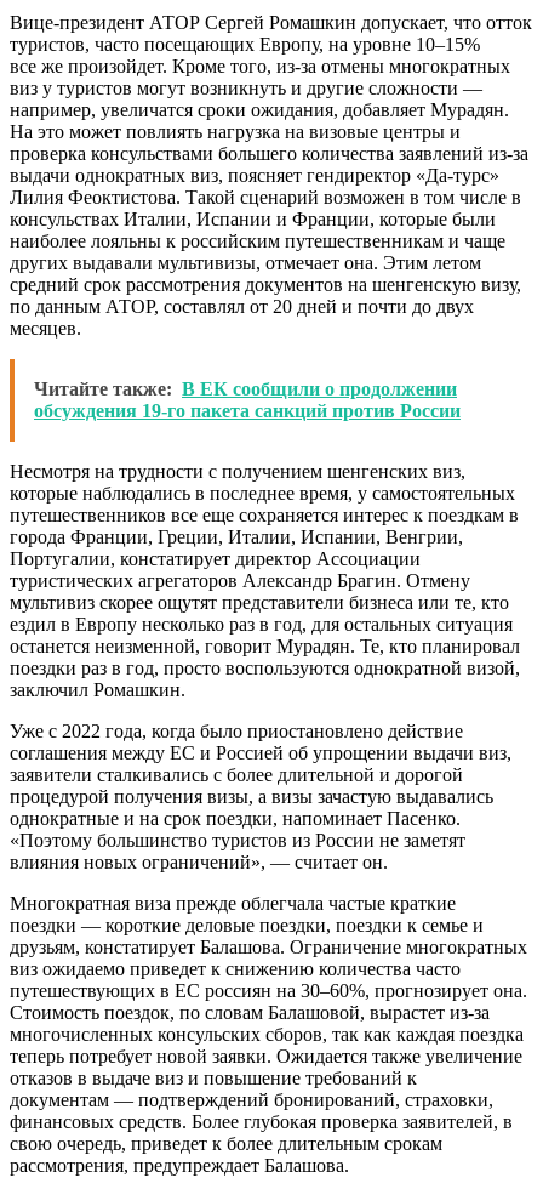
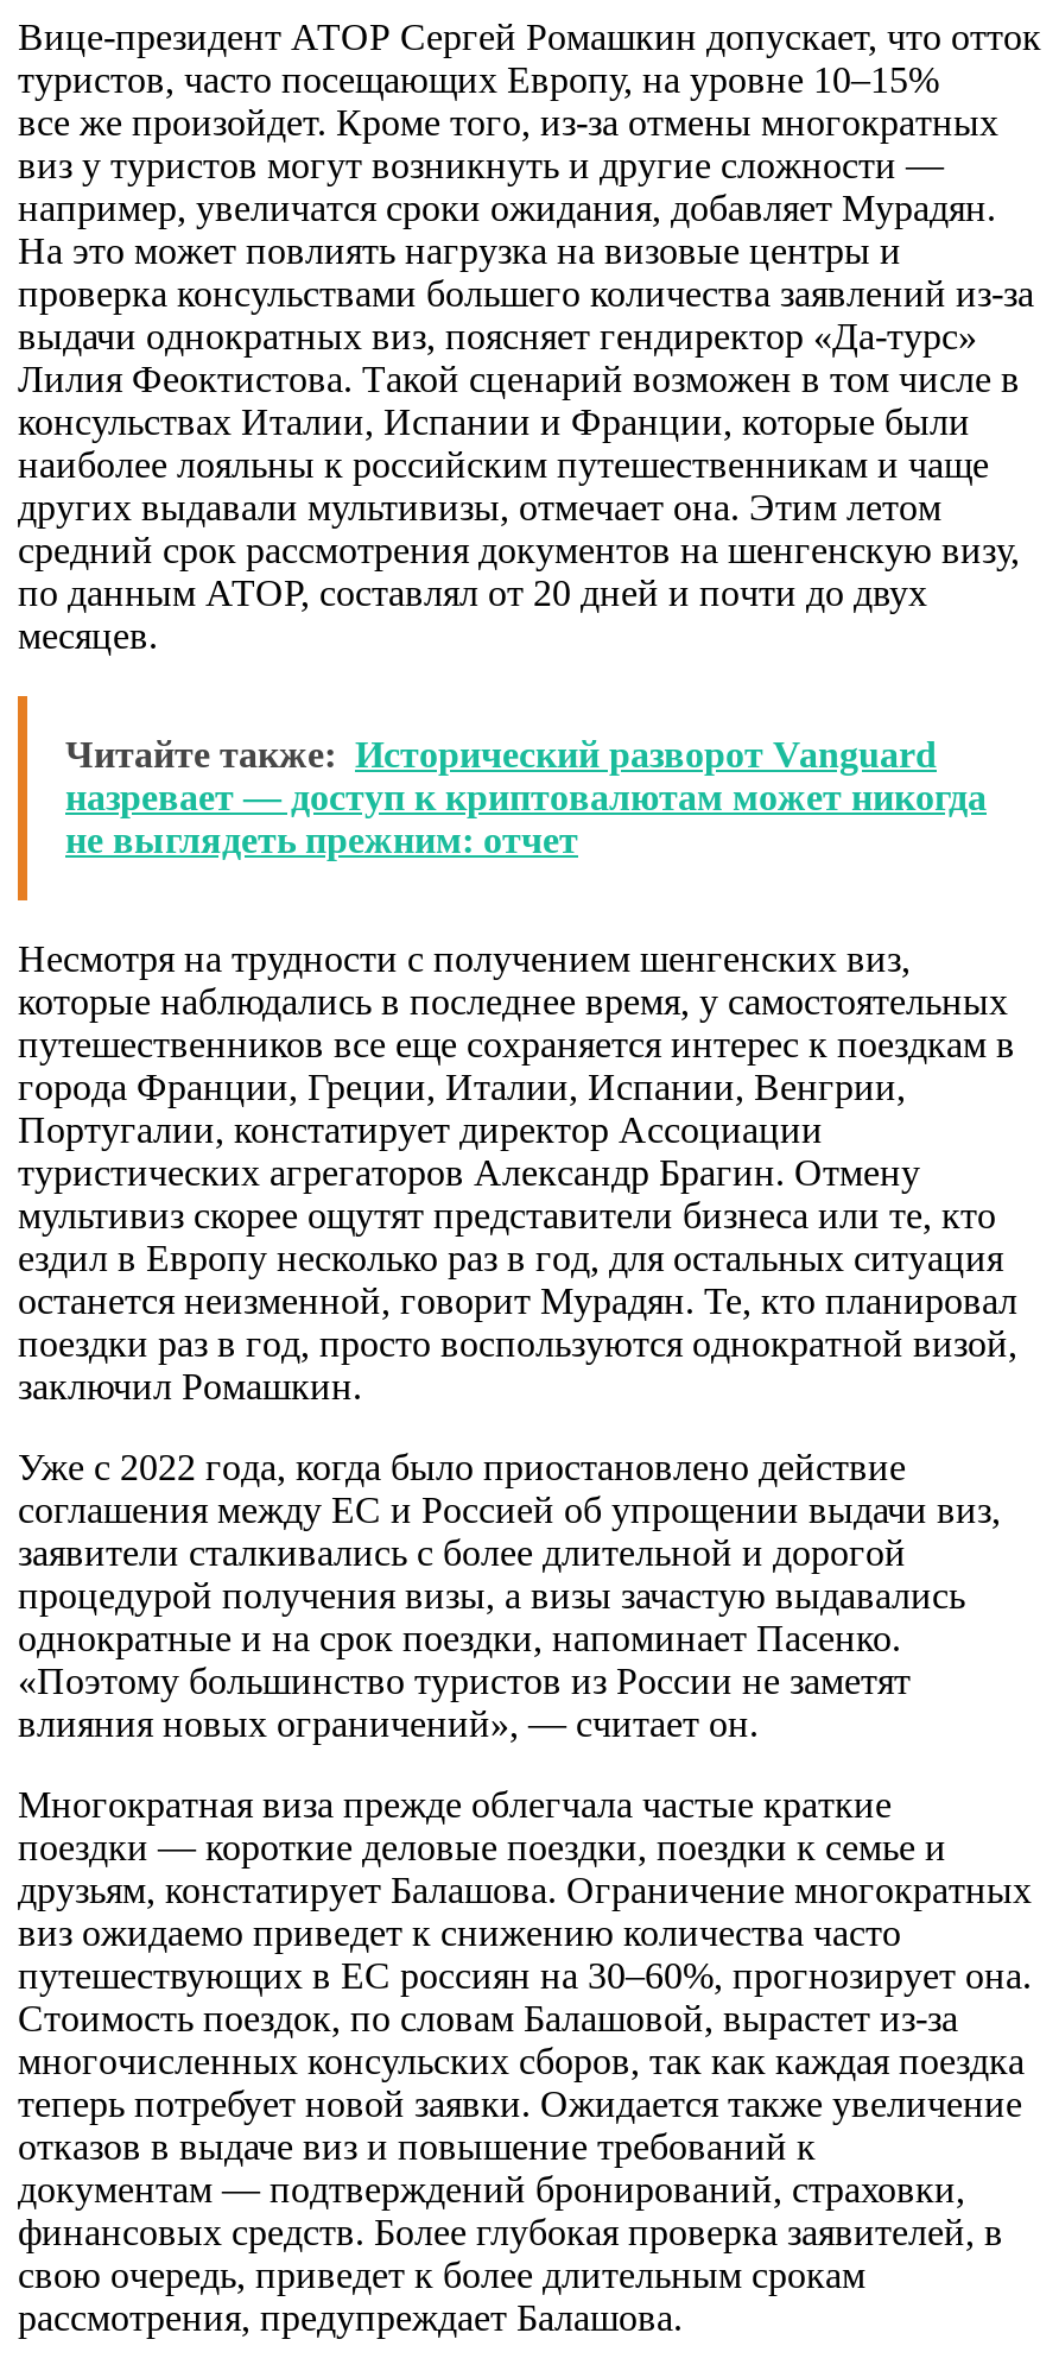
- Читайте также: В ЕК сообщили о продолжении
- обсуждения 19-го пакета санкций против России
+ Читайте также: Исторический разворот Vanguard
+ назревает — доступ к криптовалютам может никогда
+ не выглядеть прежним: отчет
